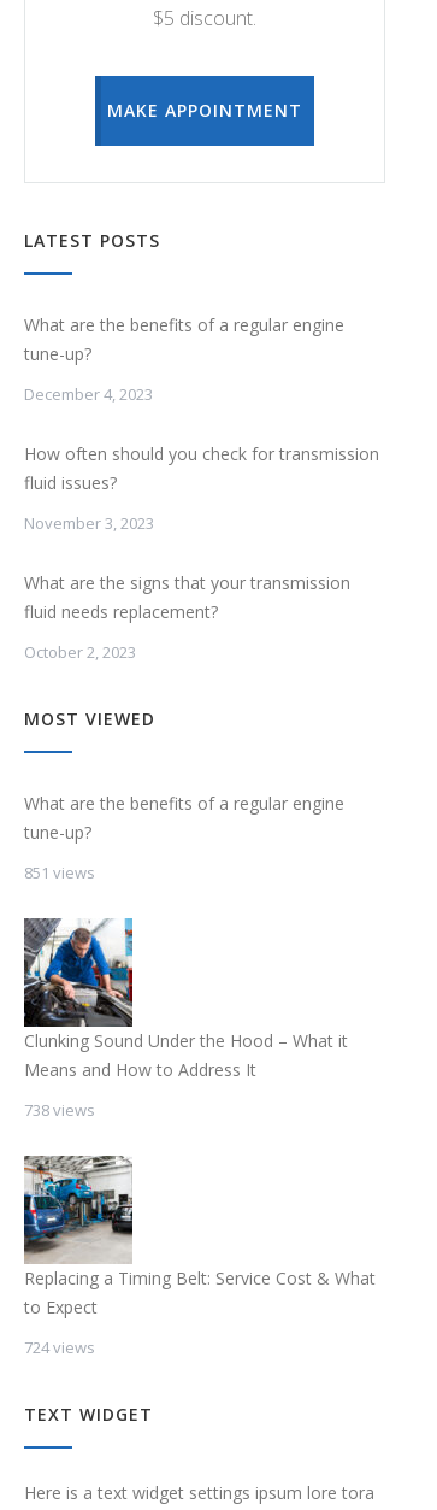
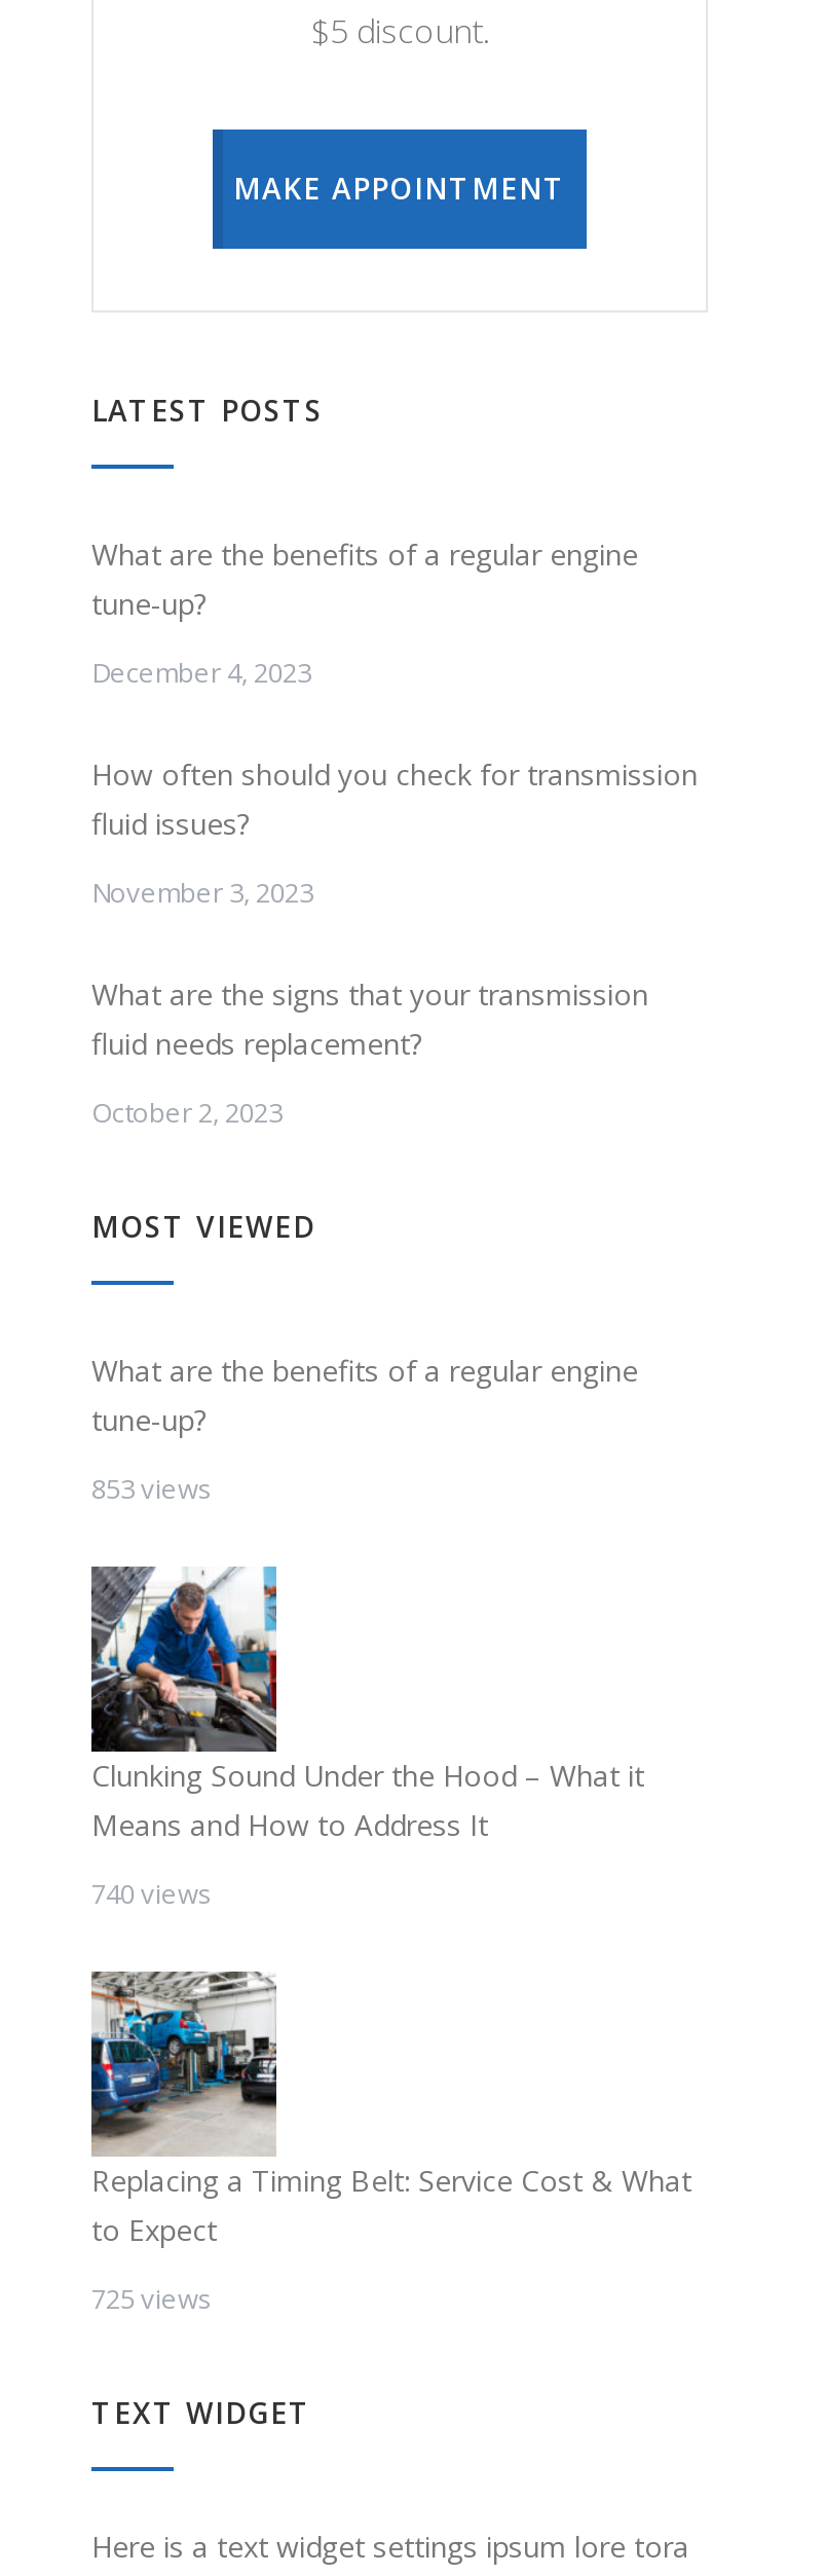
- 851 views
+ 853 views

- 738 views
+ 740 views

- 724 views
+ 725 views
